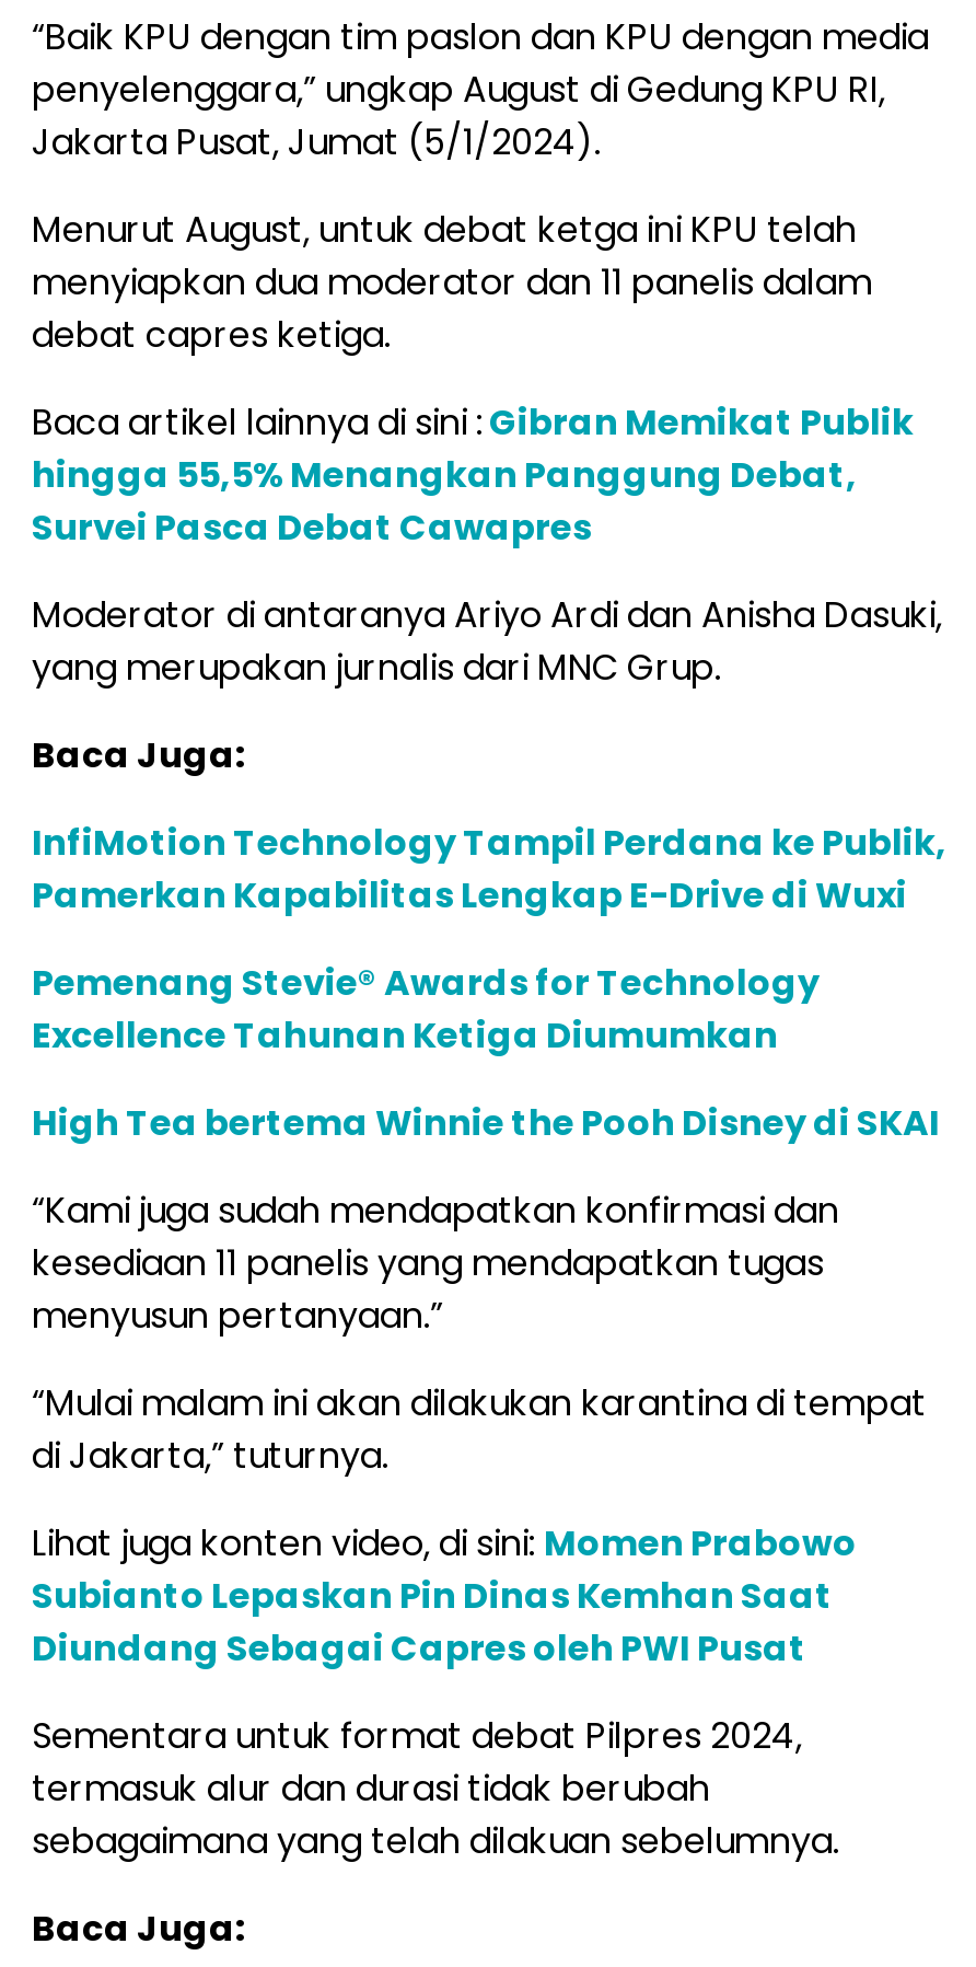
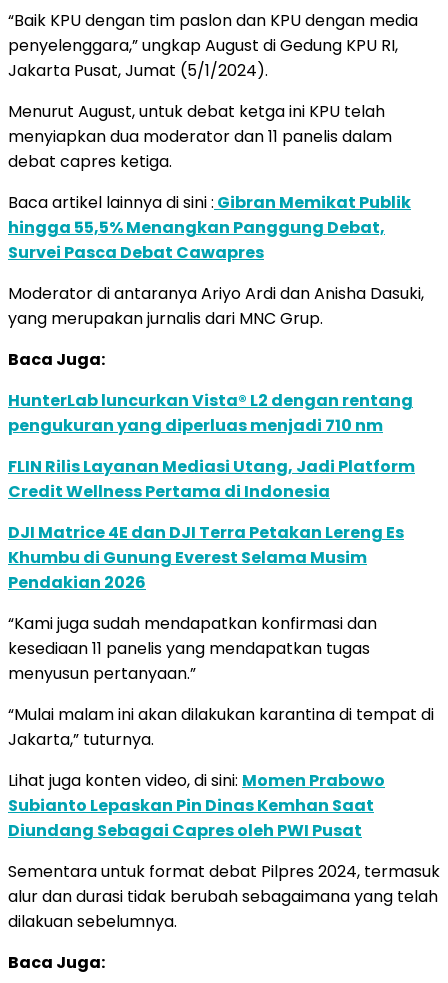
- InfiMotion Technology Tampil Perdana ke Publik,
- Pamerkan Kapabilitas Lengkap E-Drive di Wuxi
+ HunterLab luncurkan Vista® L2 dengan rentang
+ pengukuran yang diperluas menjadi 710 nm

- Pemenang Stevie® Awards for Technology
- Excellence Tahunan Ketiga Diumumkan
+ FLIN Rilis Layanan Mediasi Utang, Jadi Platform
+ Credit Wellness Pertama di Indonesia

- High Tea bertema Winnie the Pooh Disney di SKAI
+ DJI Matrice 4E dan DJI Terra Petakan Lereng Es
+ Khumbu di Gunung Everest Selama Musim
+ Pendakian 2026
